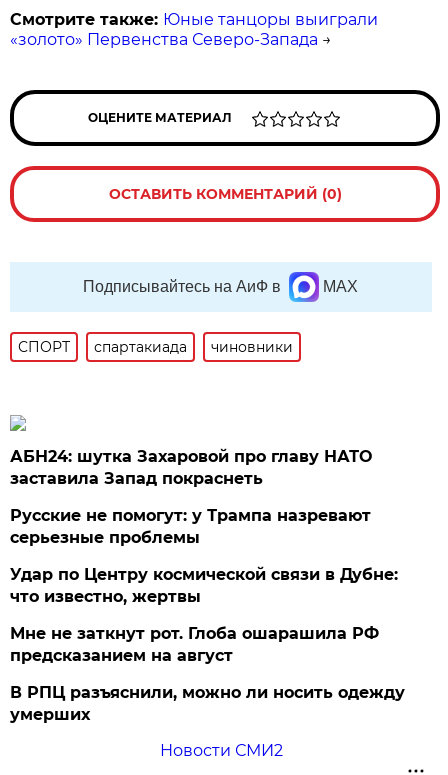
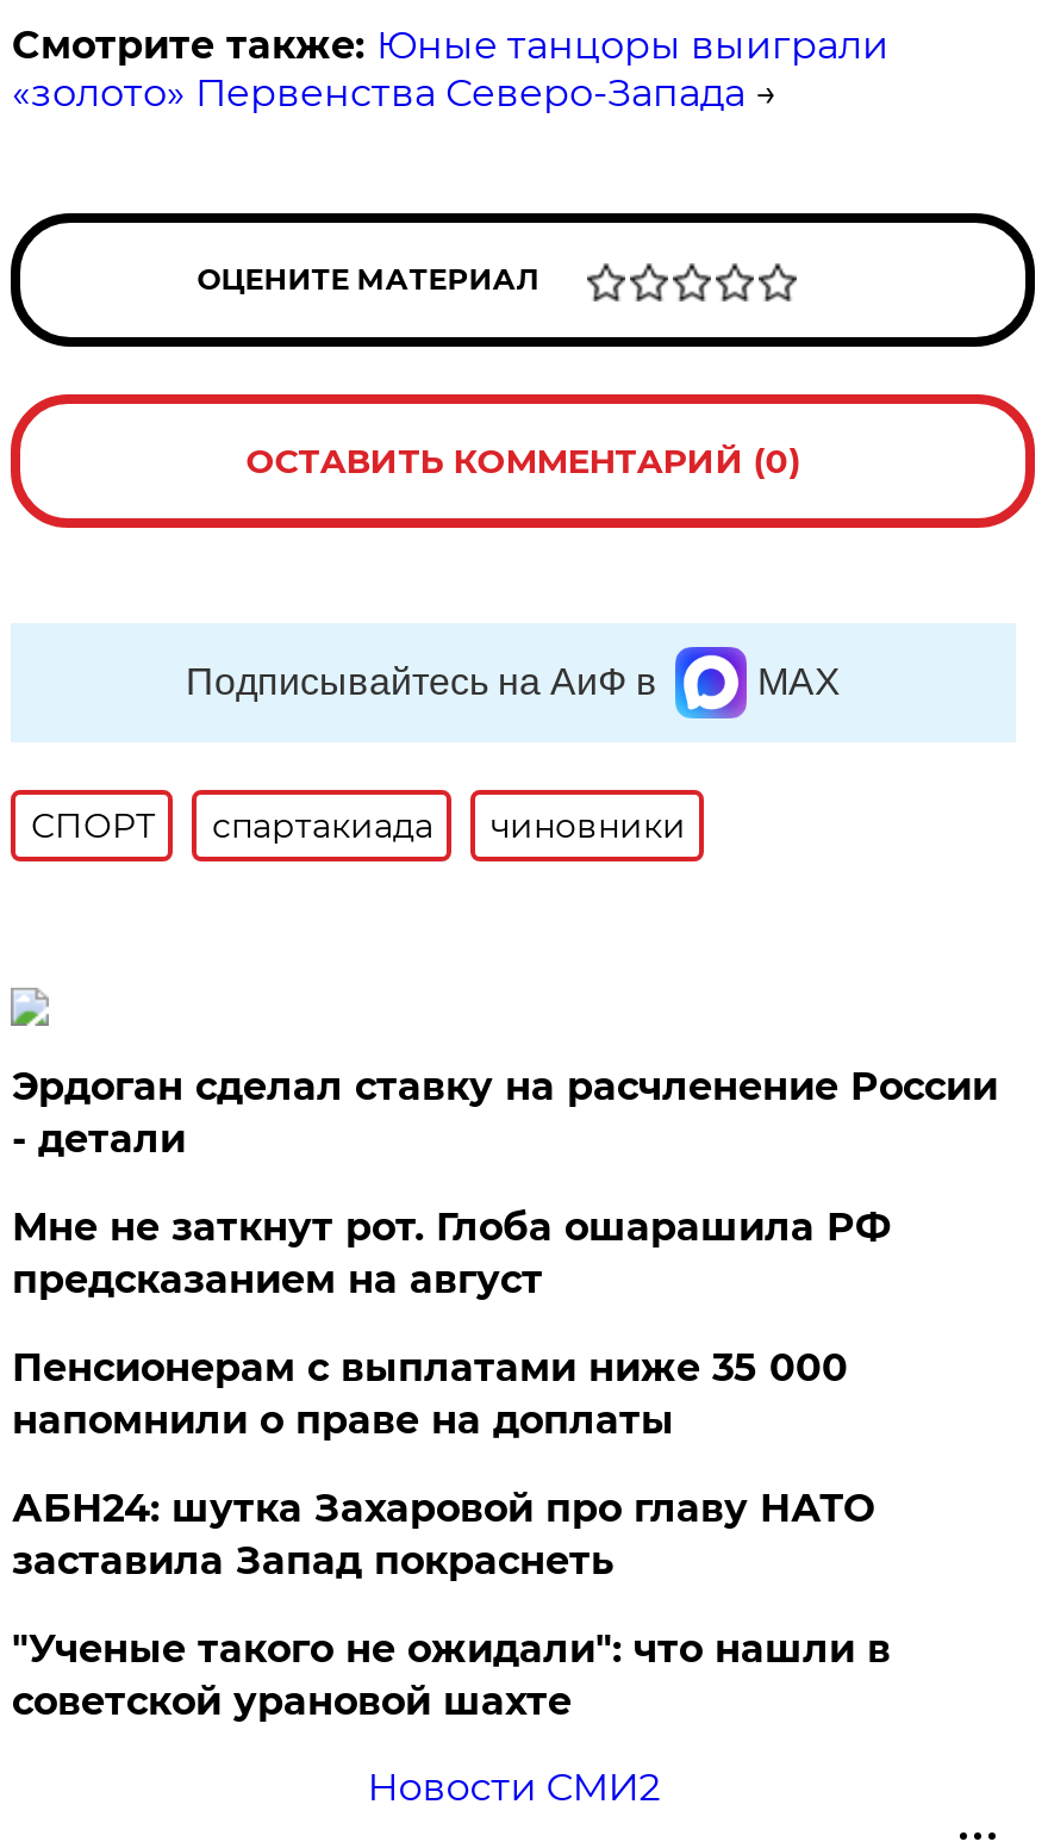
+ Эрдоган сделал ставку на расчленение России
+ - детали
+ Пенсионерам с выплатами ниже 35 000
+ напомнили о праве на доплаты

moved down: АБН24: шутка Захаровой про главу НАТО | заставила Запад покраснеть

- Русские не помогут: у Трампа назревают
- серьезные проблемы
- Удар по Центру космической связи в Дубне:
- что известно, жертвы
- В РПЦ разъяснили, можно ли носить одежду
- умерших
+ "Ученые такого не ожидали": что нашли в
+ советской урановой шахте

moved up: Мне не заткнут рот. Глоба ошарашила РФ | предсказанием на август
